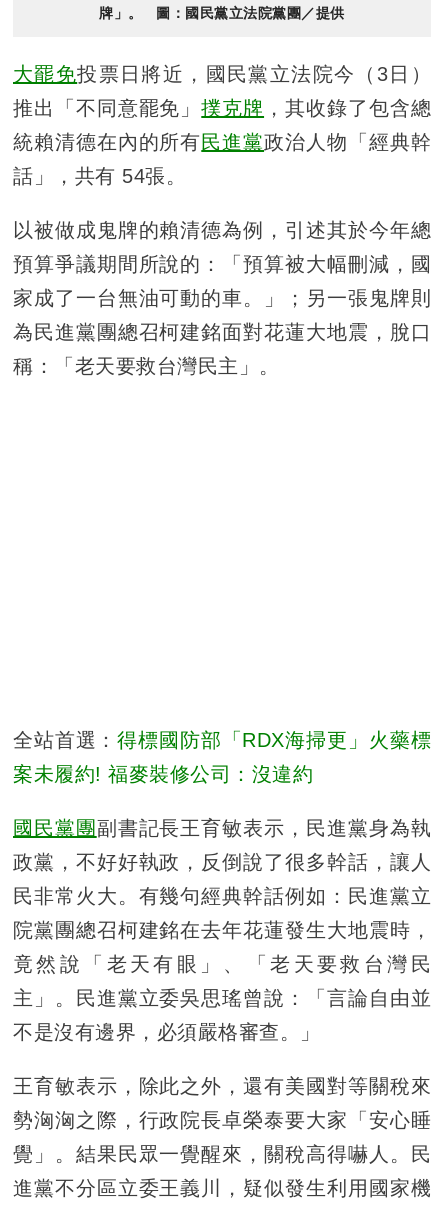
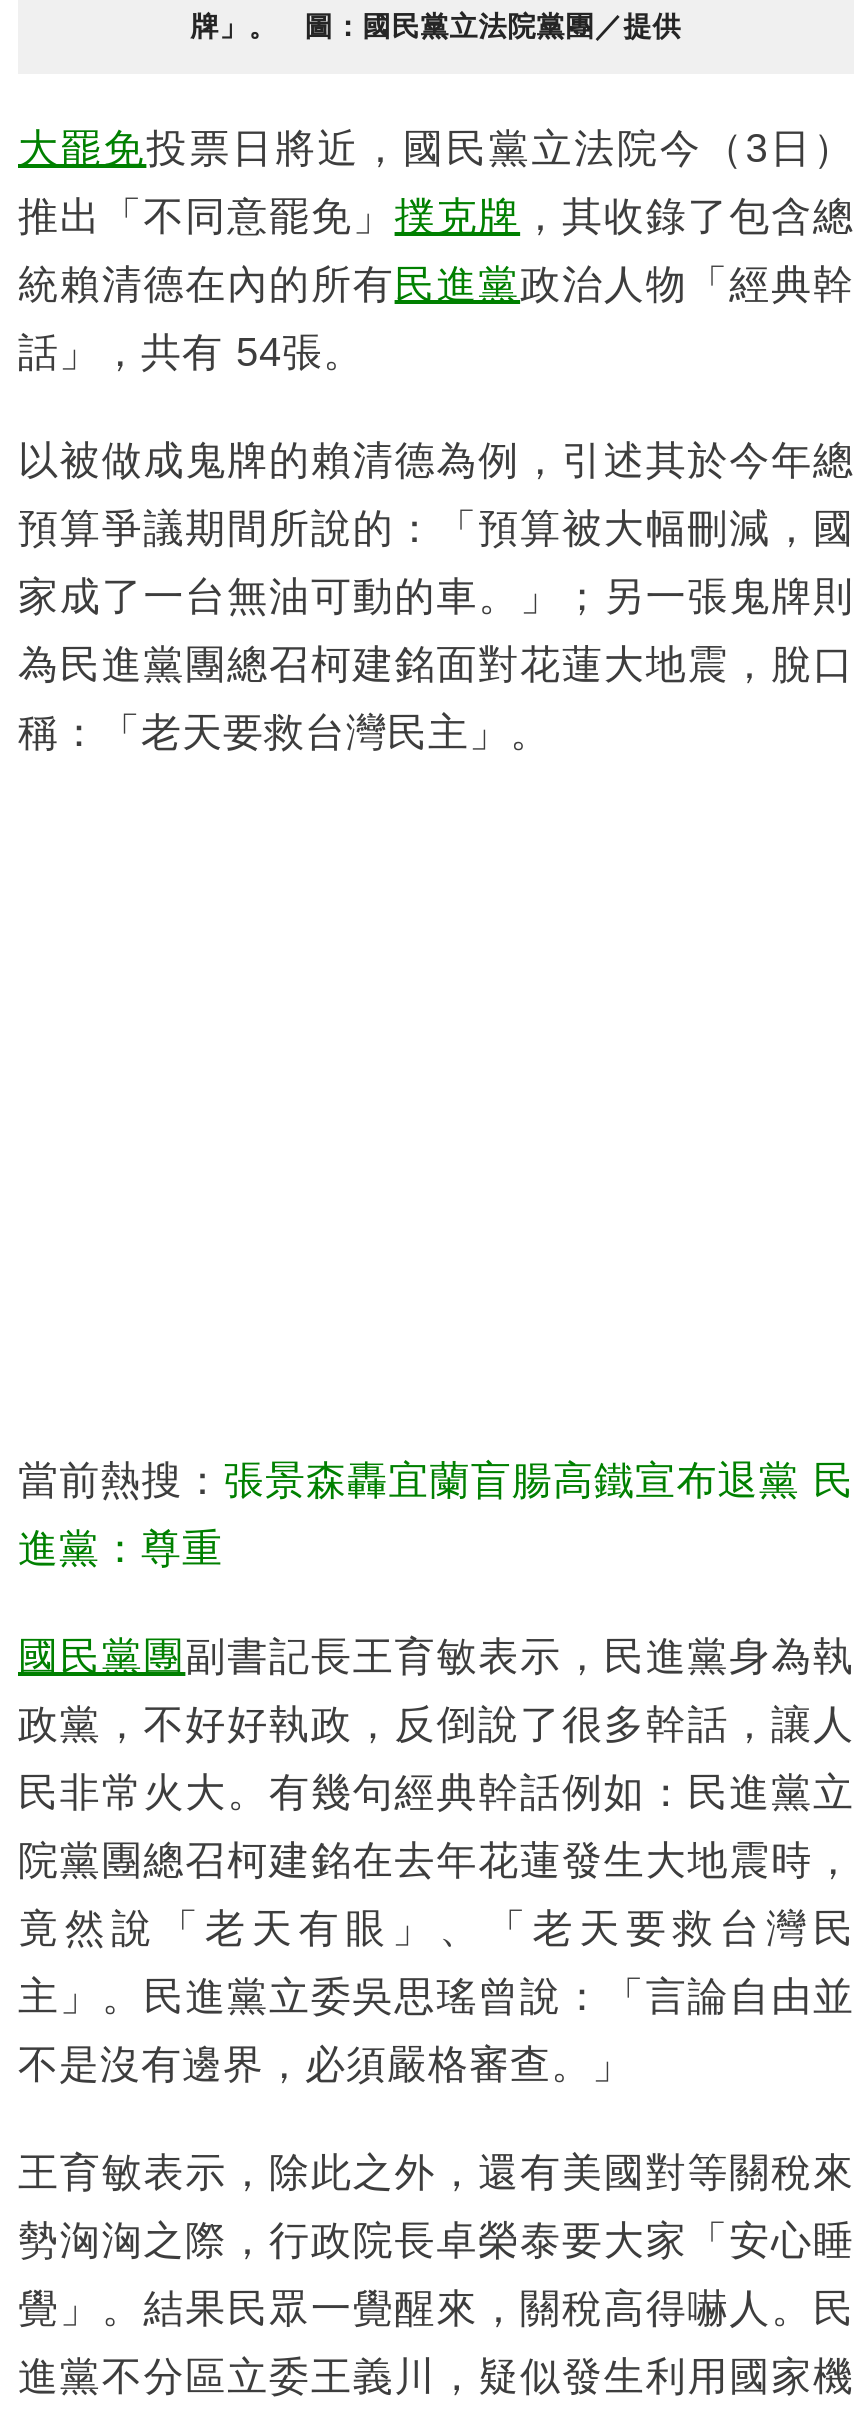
- 全站首選：得標國防部「RDX海掃更」火藥標
+ 當前熱搜：張景森轟宜蘭盲腸高鐵宣布退黨 民

- 案未履約! 福麥裝修公司：沒違約
+ 進黨：尊重
